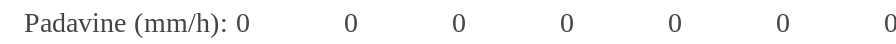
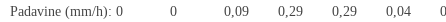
- 0
+ 0,09

- 0
+ 0,29

- 0
+ 0,29

- 0
+ 0,04
